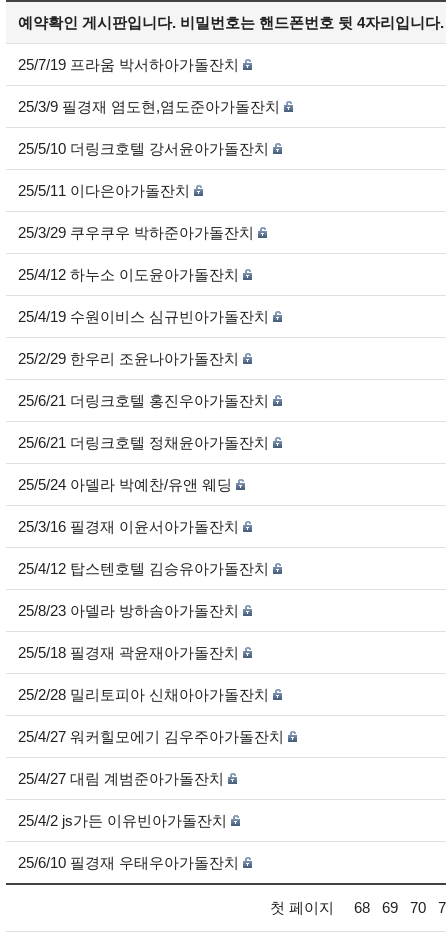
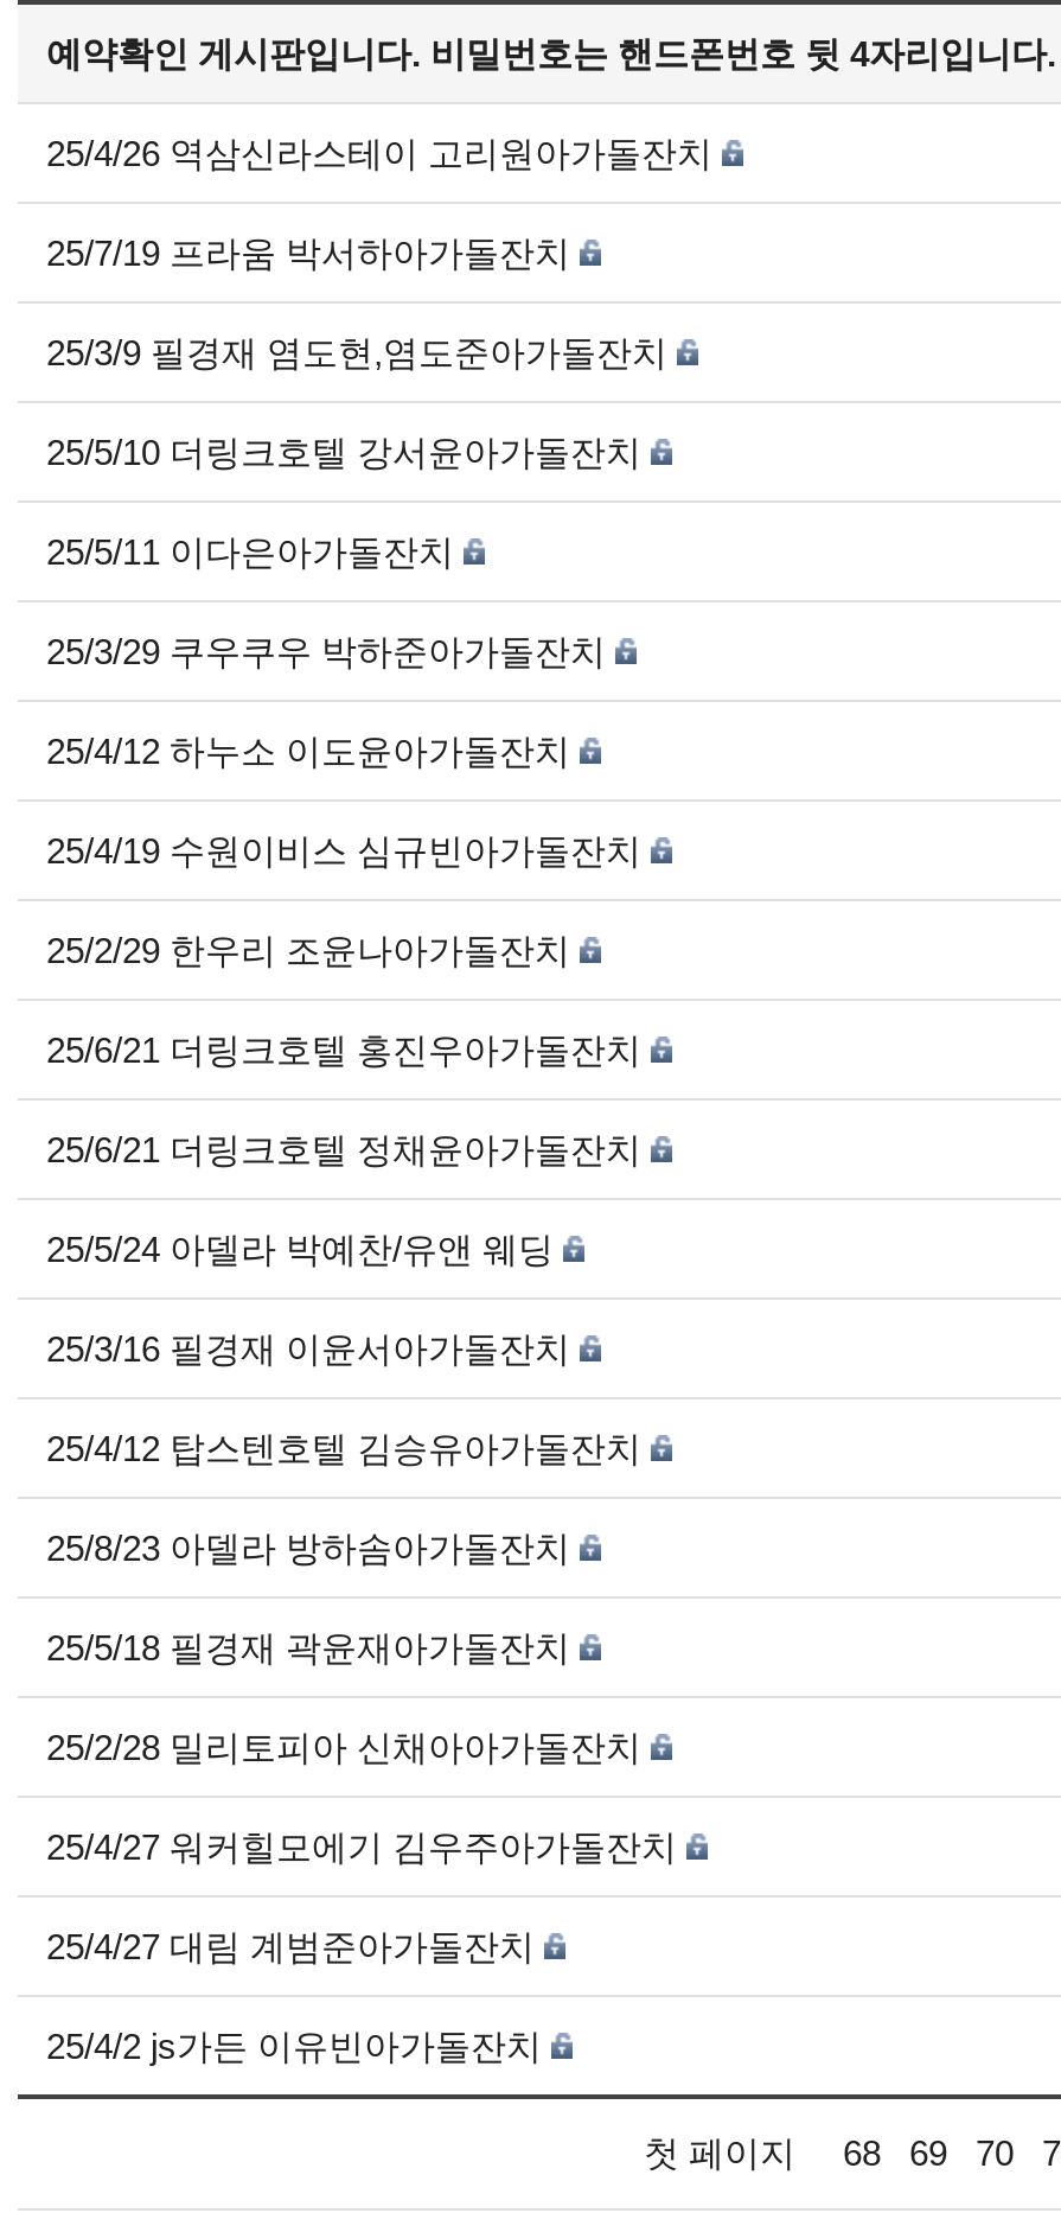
+ 25/4/26 역삼신라스테이 고리원아가돌잔치

moved down: 25/7/19 프라움 박서하아가돌잔치 | 25/3/9 필경재 염도현,염도준아가돌잔치 | 25/5/10 더링크호텔 강서윤아가돌잔치 | ... | 25/4/27 워커힐모에기 김우주아가돌잔치 | 25/4/27 대림 계범준아가돌잔치

- 25/6/10 필경재 우태우아가돌잔치
